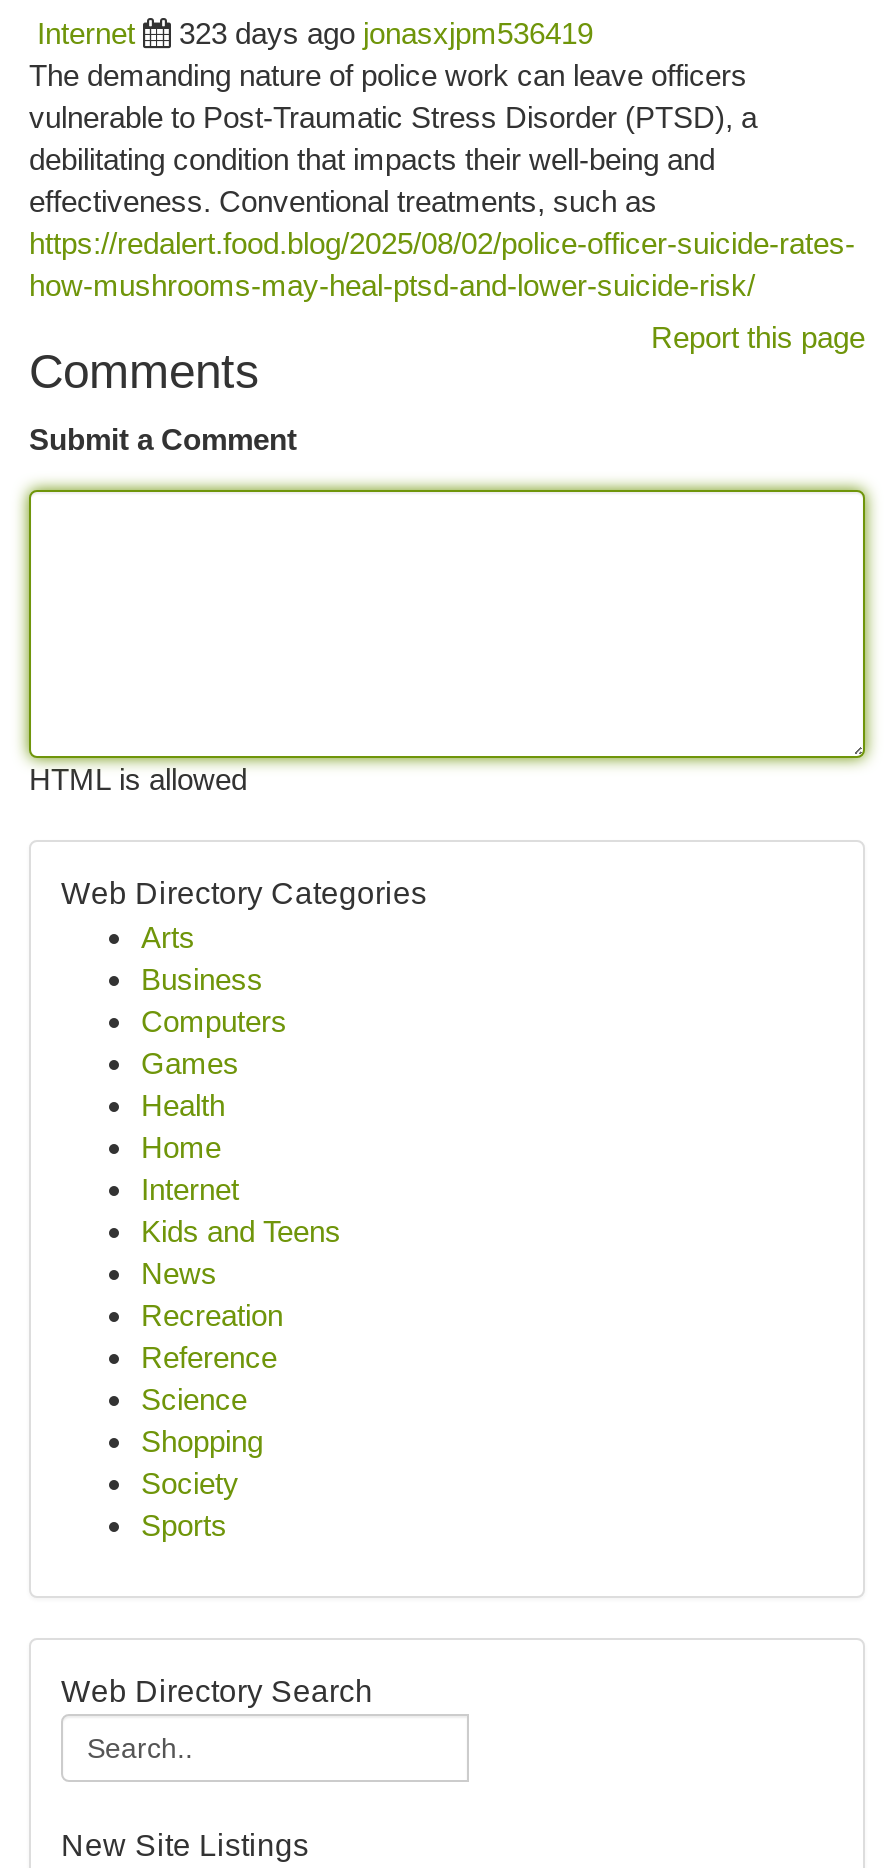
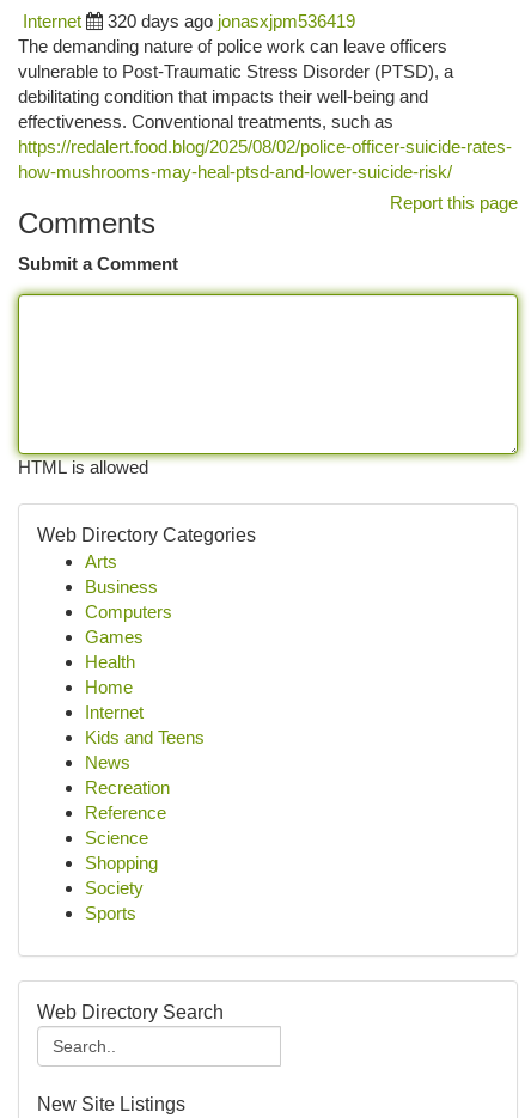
- 323 days ago jonasxjpm536419
+ 320 days ago jonasxjpm536419
